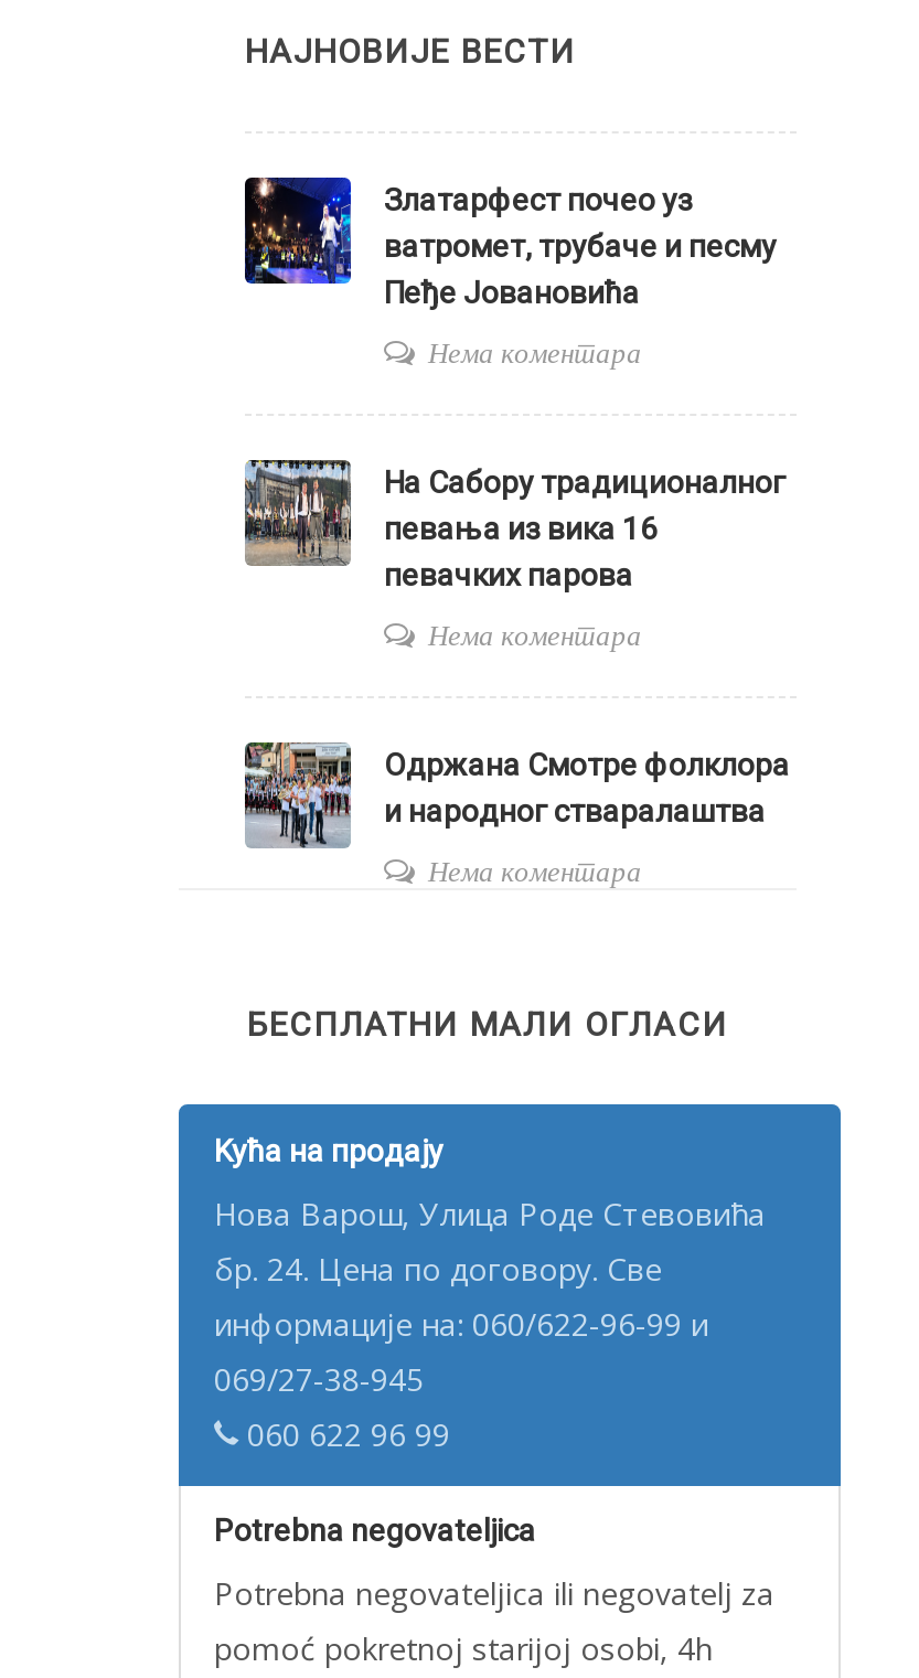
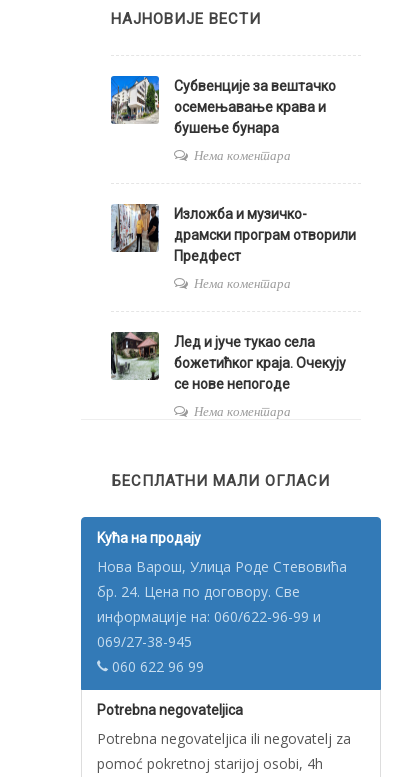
- [image]
- Златарфест почео уз
- ватромет, трубаче и песму
- Пеђе Јовановића
+ [image]
+ Субвенције за вештачко
+ осемењавање крава и
+ бушење бунара

- [image]
- На Сабору традиционалног
- певања из вика 16
- певачких парова
+ [image]
+ Изложба и музичко-
+ драмски програм отворили
+ Предфест

- [image]
- Одржана Смотре фолклора
- и народног стваралаштва
+ [image]
+ Лед и јуче тукао села
+ божетићког краја. Очекују
+ се нове непогоде
